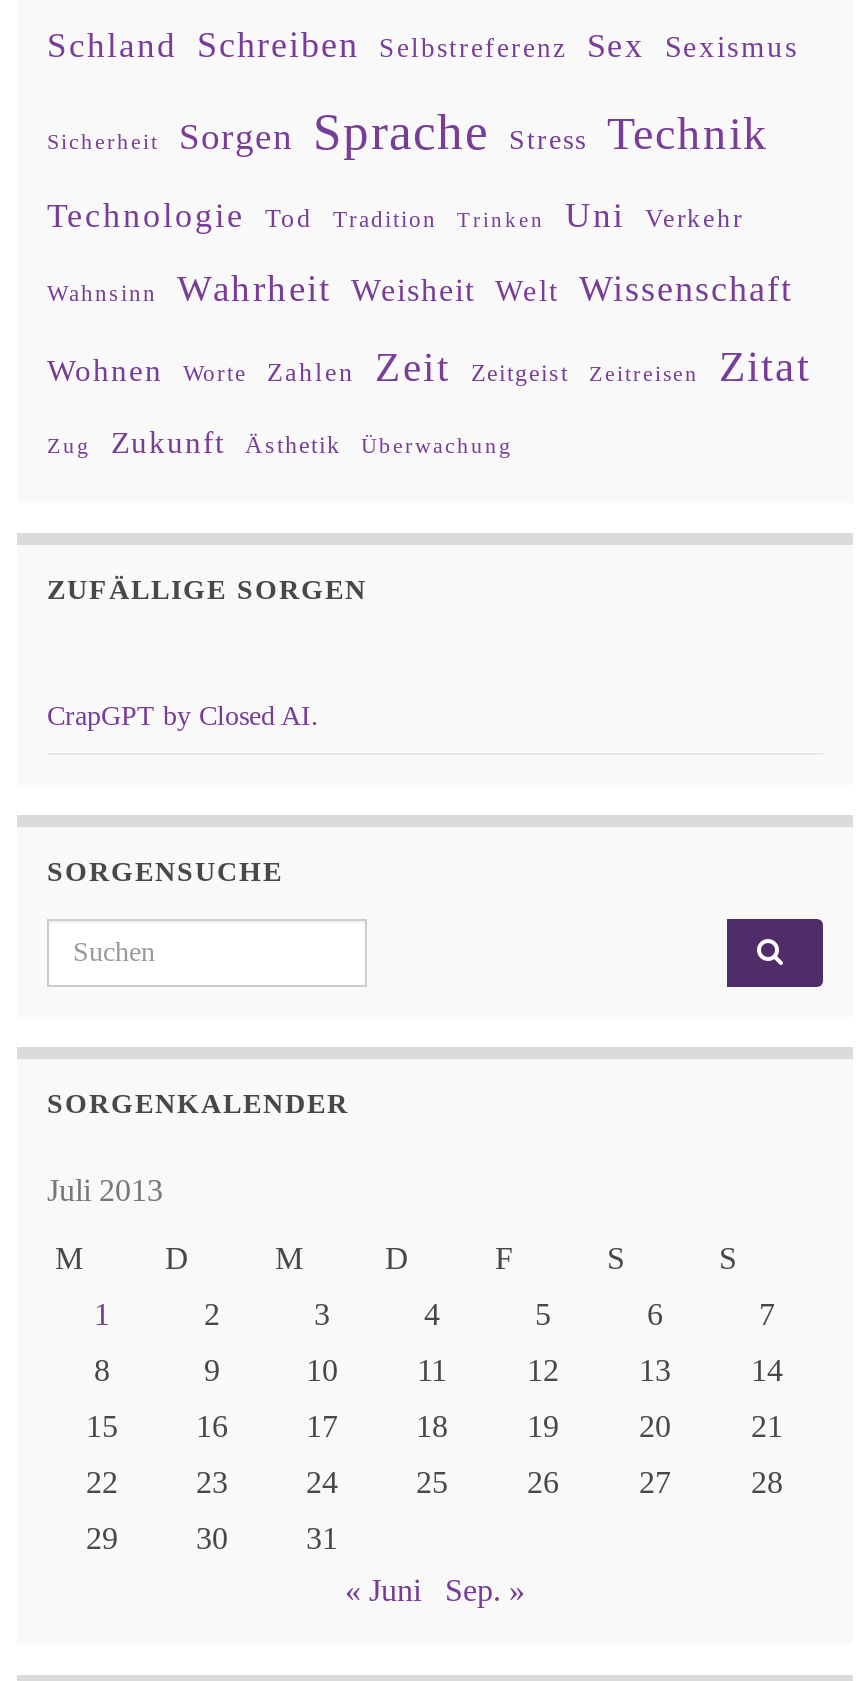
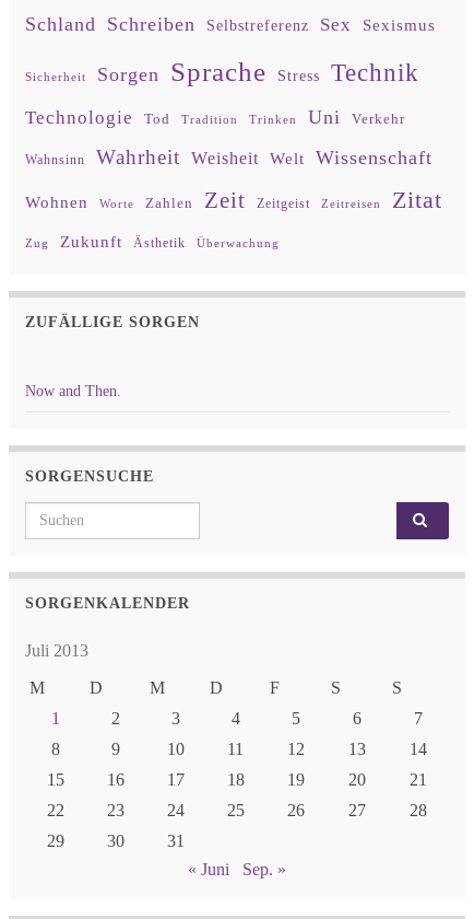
- CrapGPT by Closed AI.
+ Now and Then.
